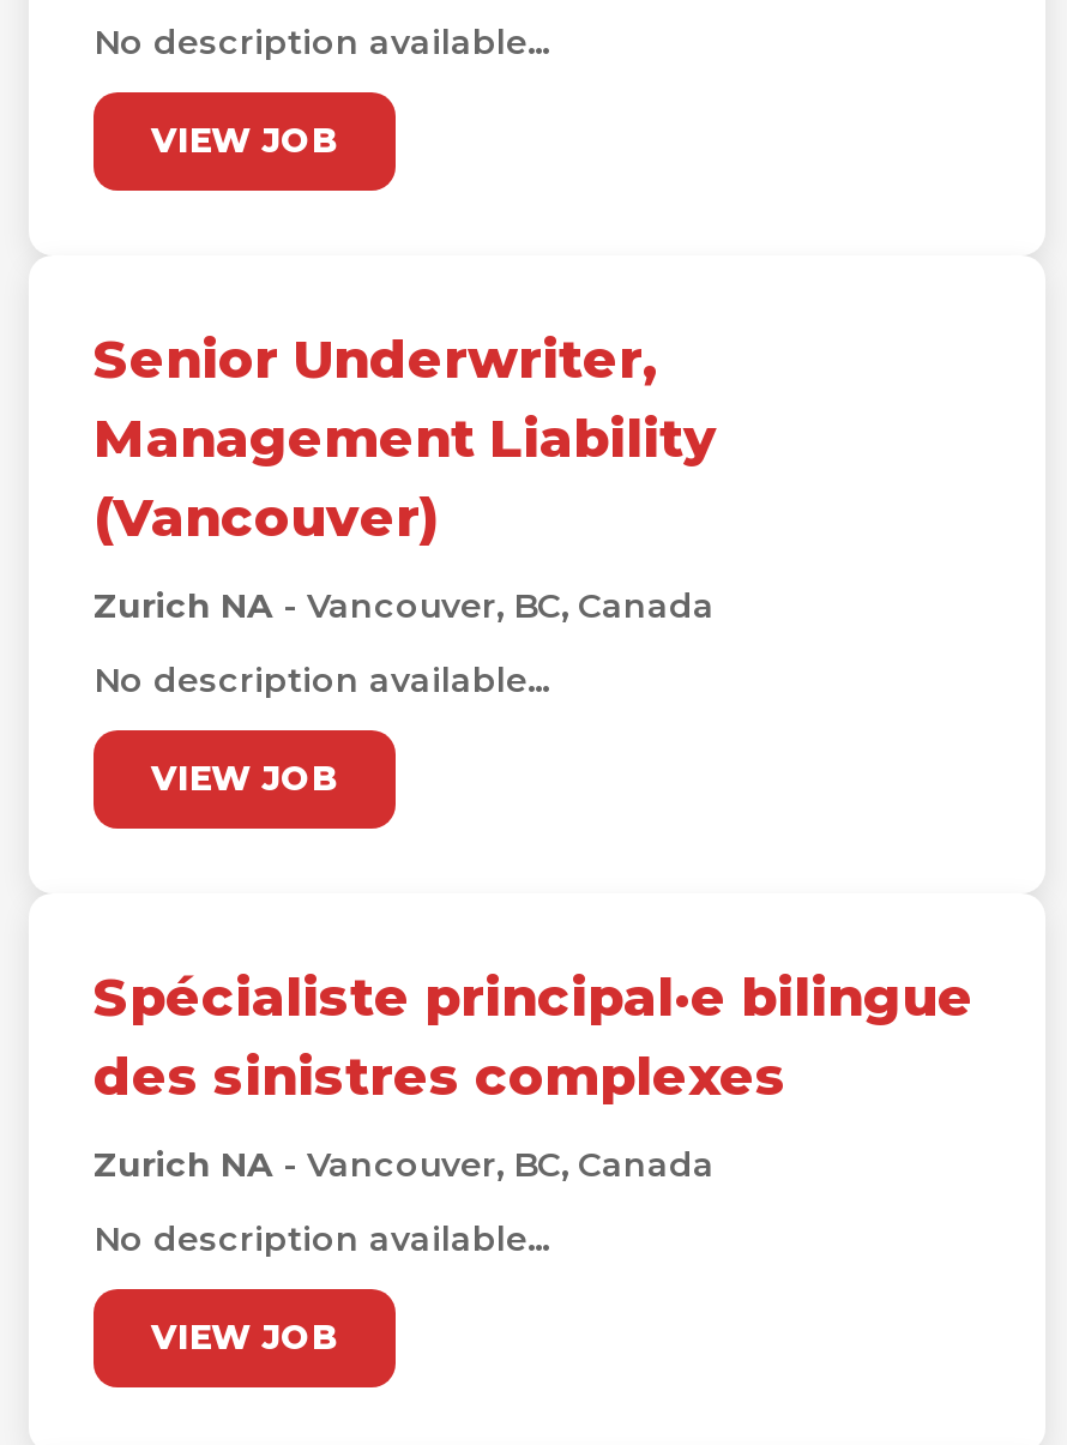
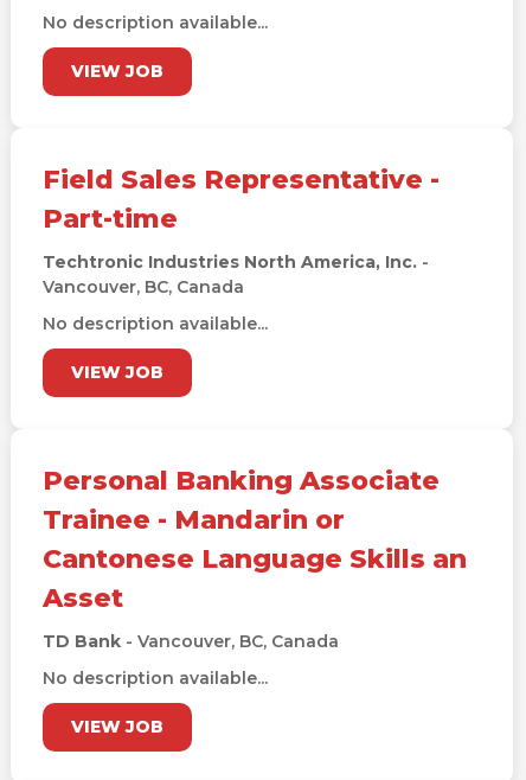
- Senior Underwriter,
- Management Liability
- (Vancouver)
+ Field Sales Representative -
+ Part-time

- Zurich NA - Vancouver, BC, Canada
+ Techtronic Industries North America, Inc. -
+ Vancouver, BC, Canada

- Spécialiste principal·e bilingue
- des sinistres complexes
+ Personal Banking Associate
+ Trainee - Mandarin or
+ Cantonese Language Skills an
+ Asset

- Zurich NA - Vancouver, BC, Canada
+ TD Bank - Vancouver, BC, Canada
